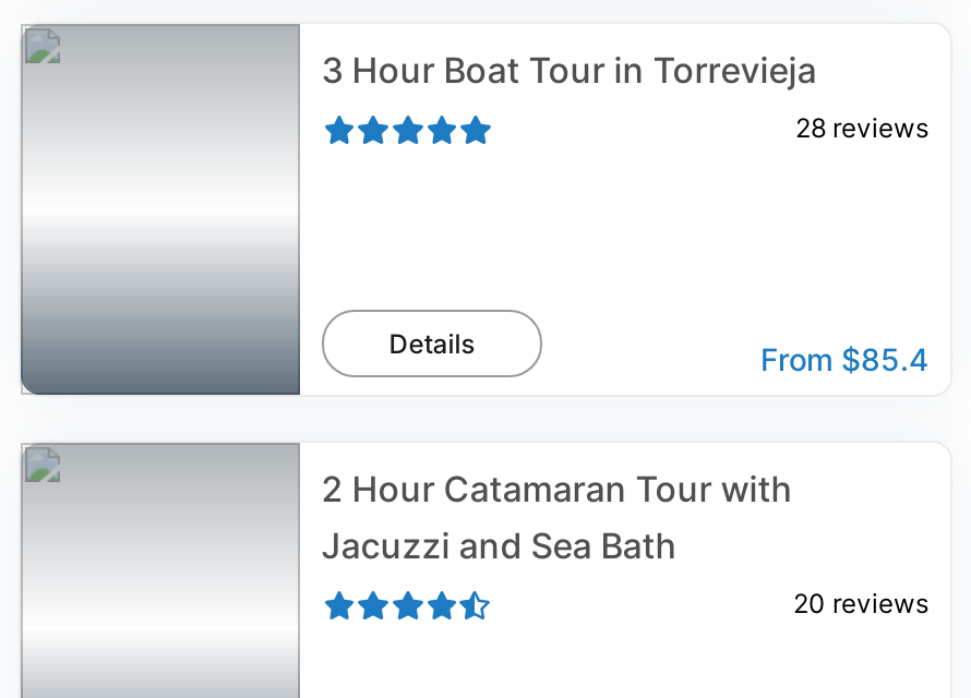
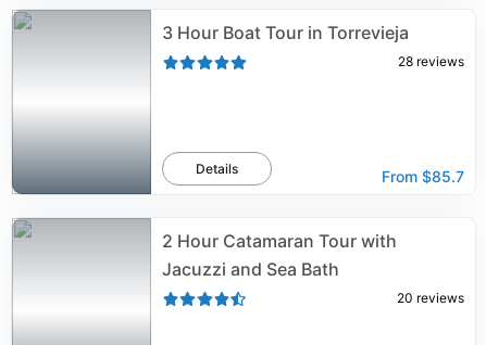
- From $85.4
+ From $85.7
